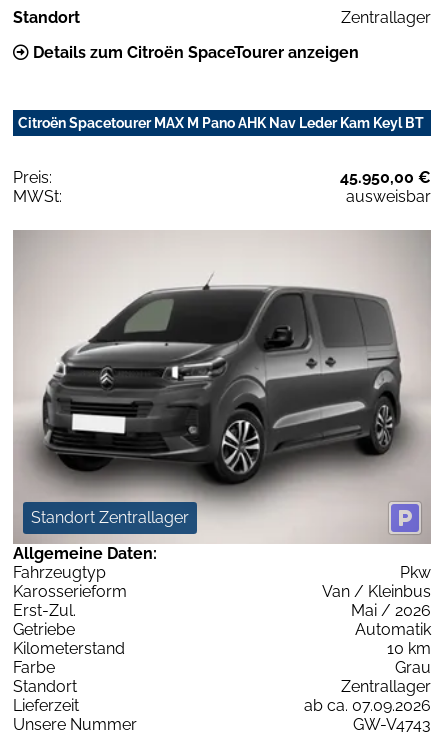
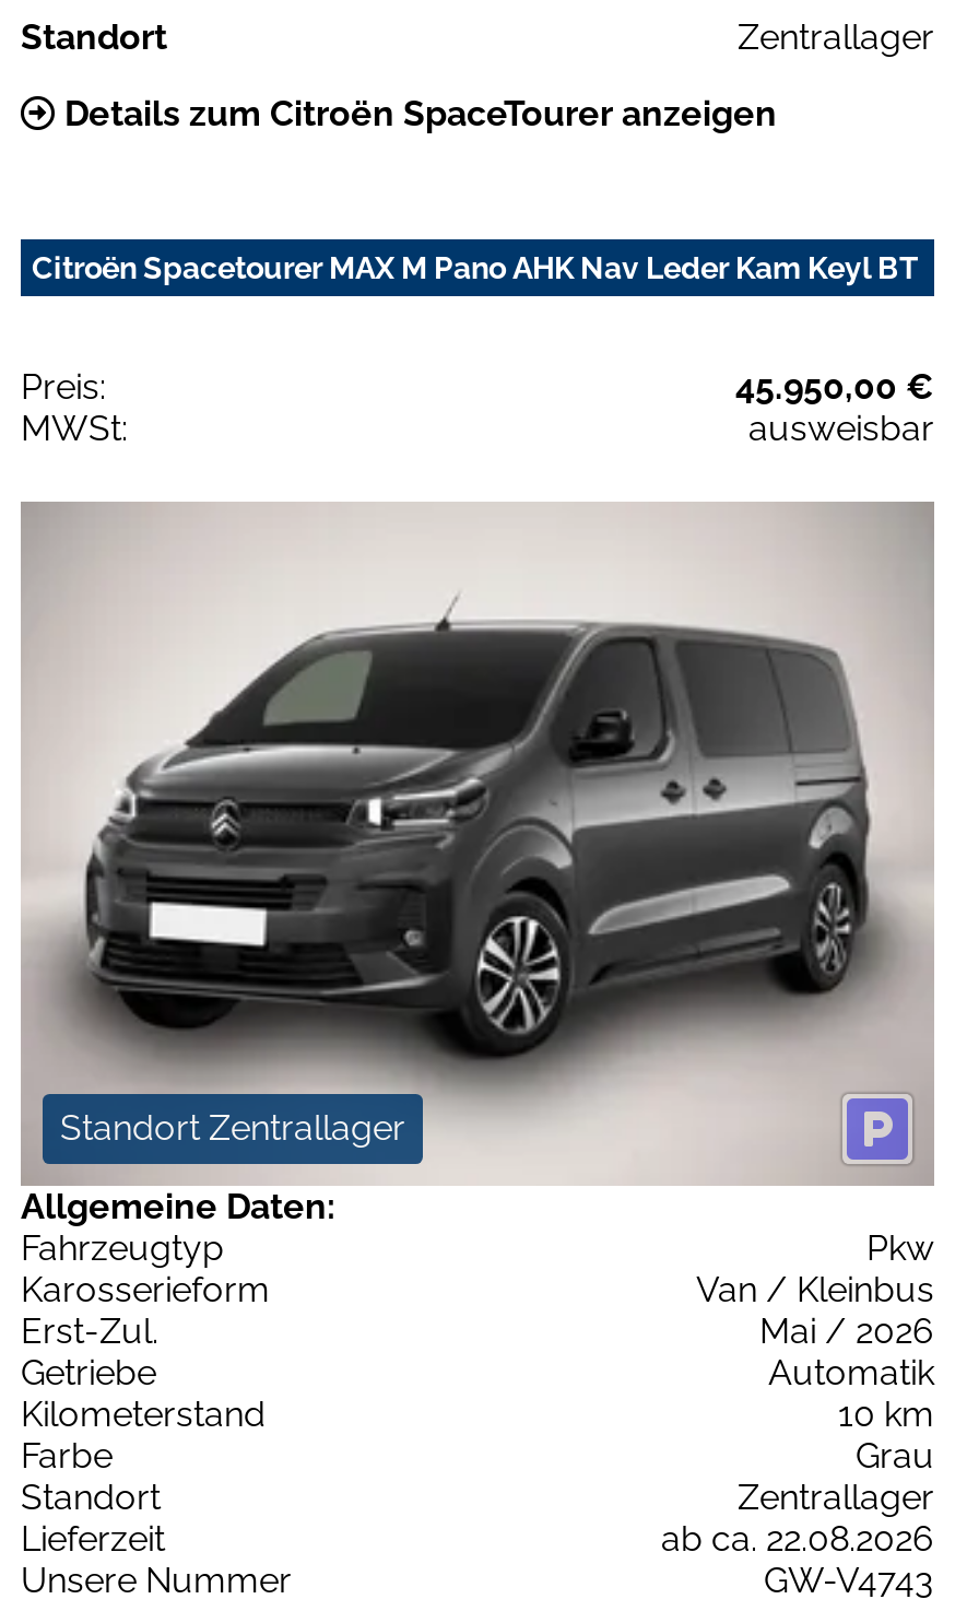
- ab ca. 07.09.2026
+ ab ca. 22.08.2026
